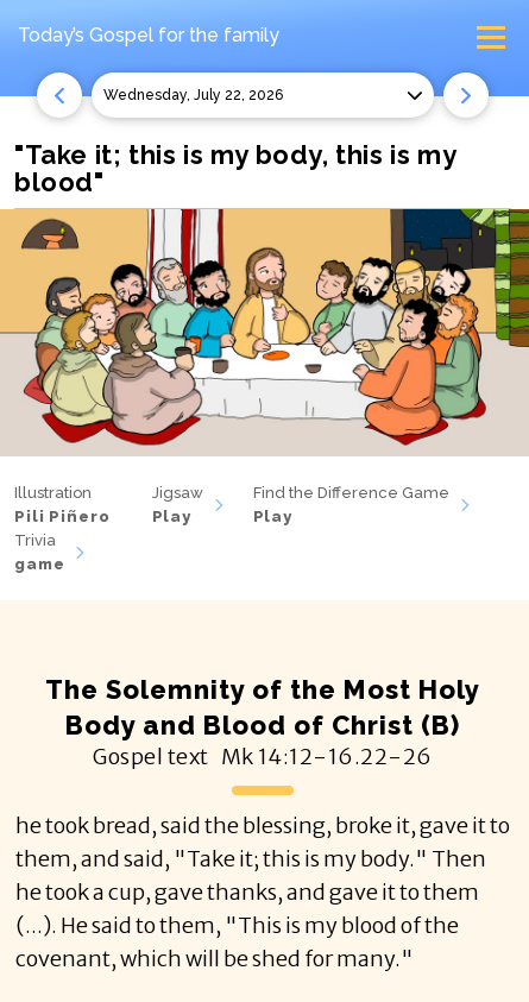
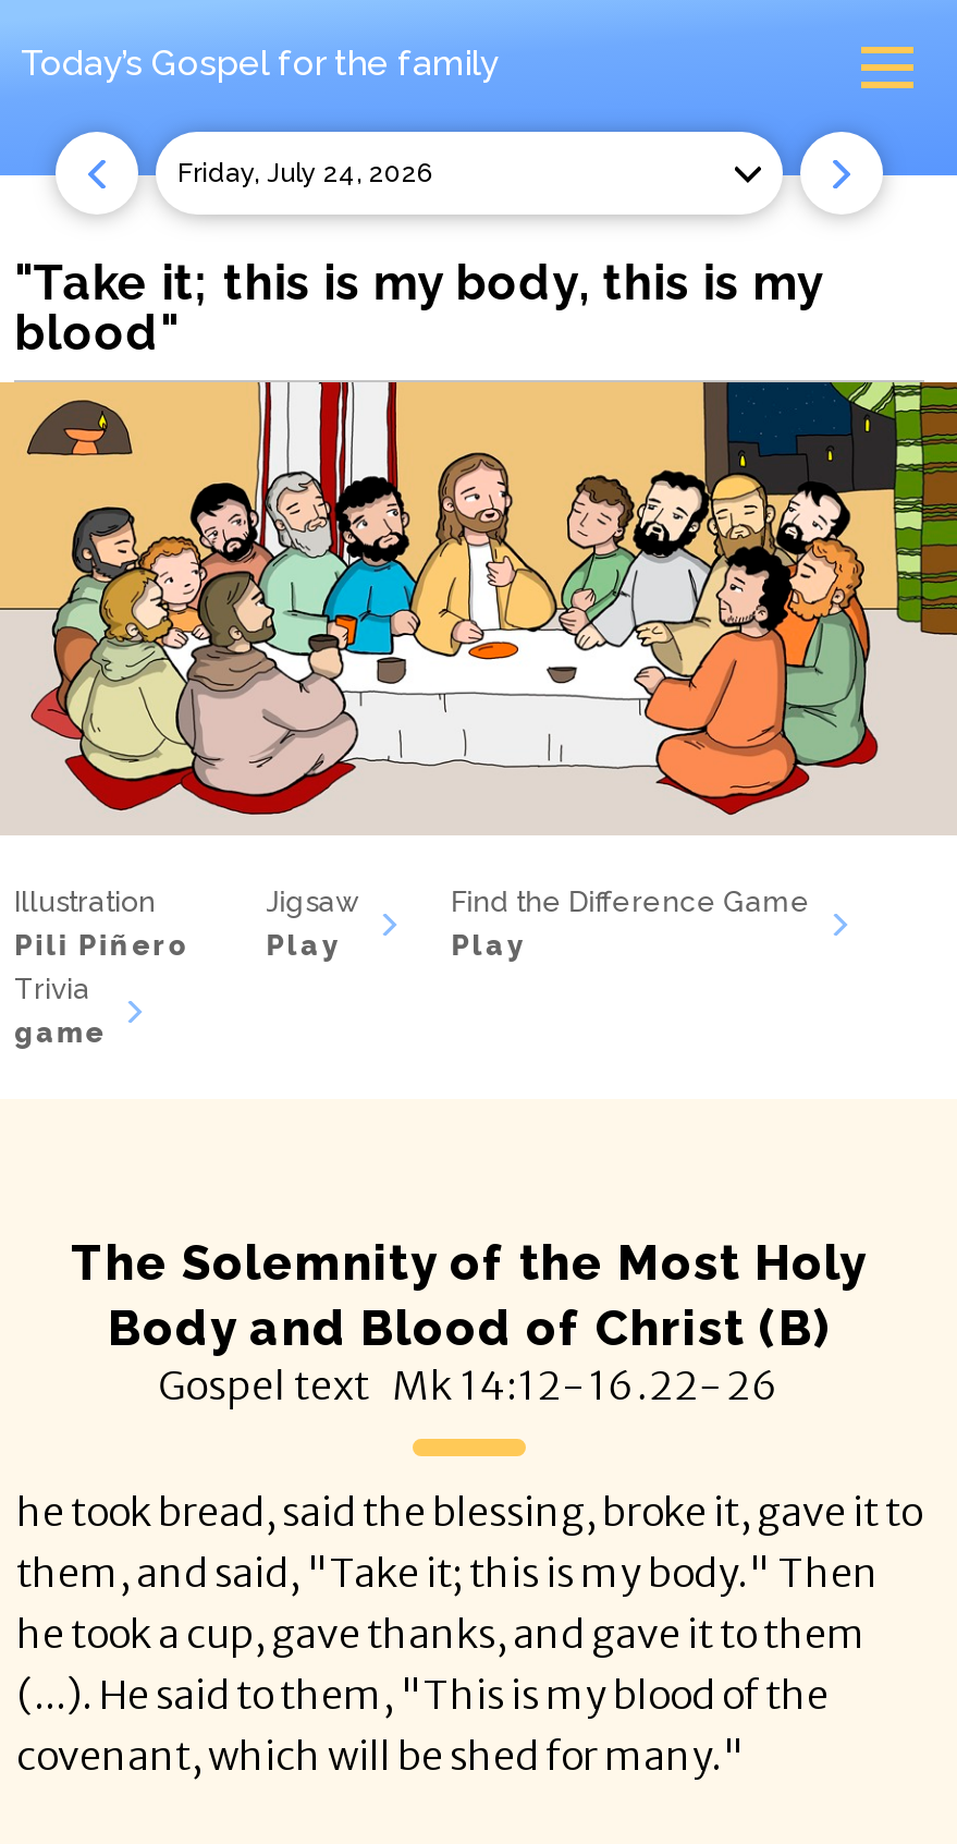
- Wednesday, July 22, 2026
+ Friday, July 24, 2026
